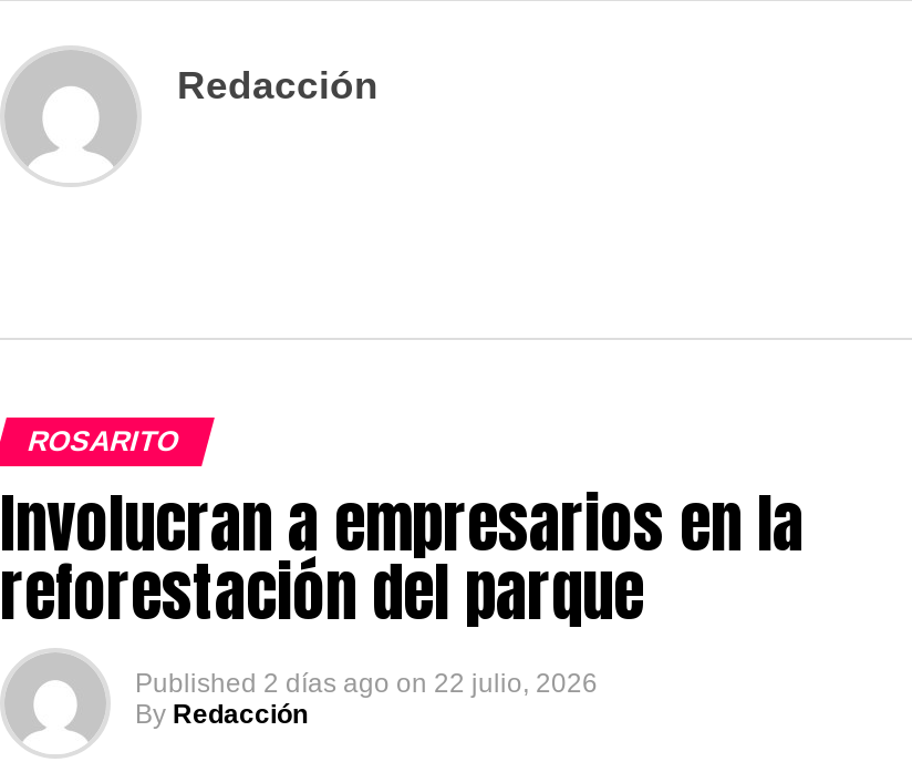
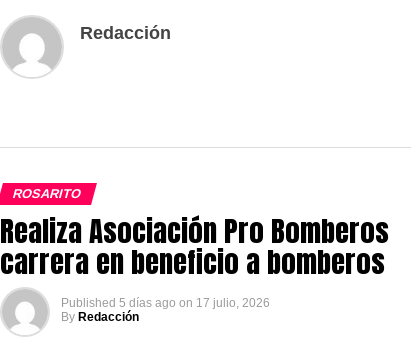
- Involucran a empresarios en la
- reforestación del parque
- Published 2 días ago on 22 julio, 2026
+ Realiza Asociación Pro Bomberos
+ carrera en beneficio a bomberos
+ Published 5 días ago on 17 julio, 2026
